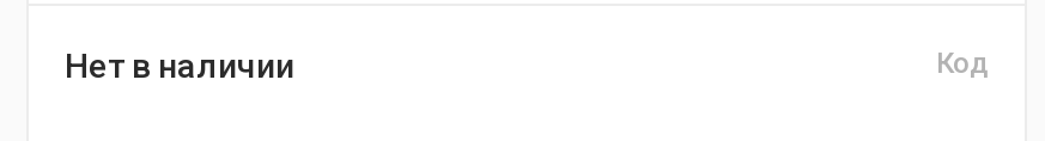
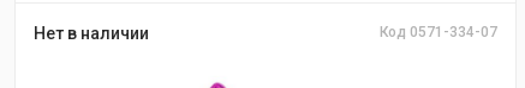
- Код
+ Код 0571-334-07
